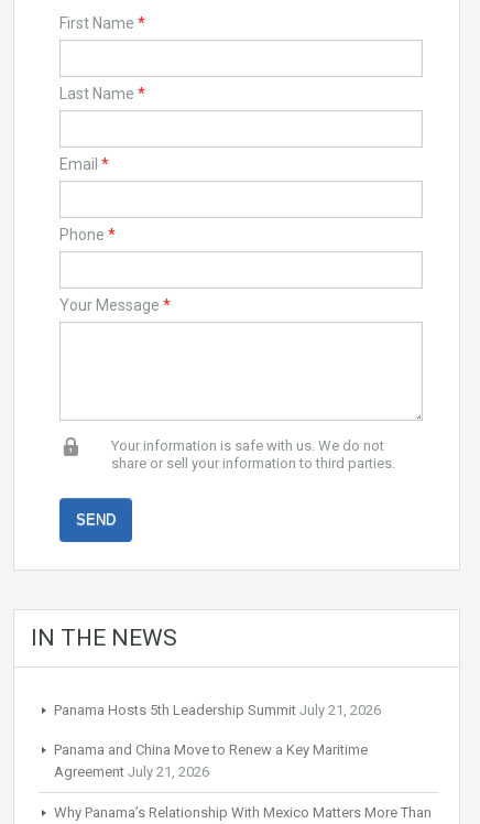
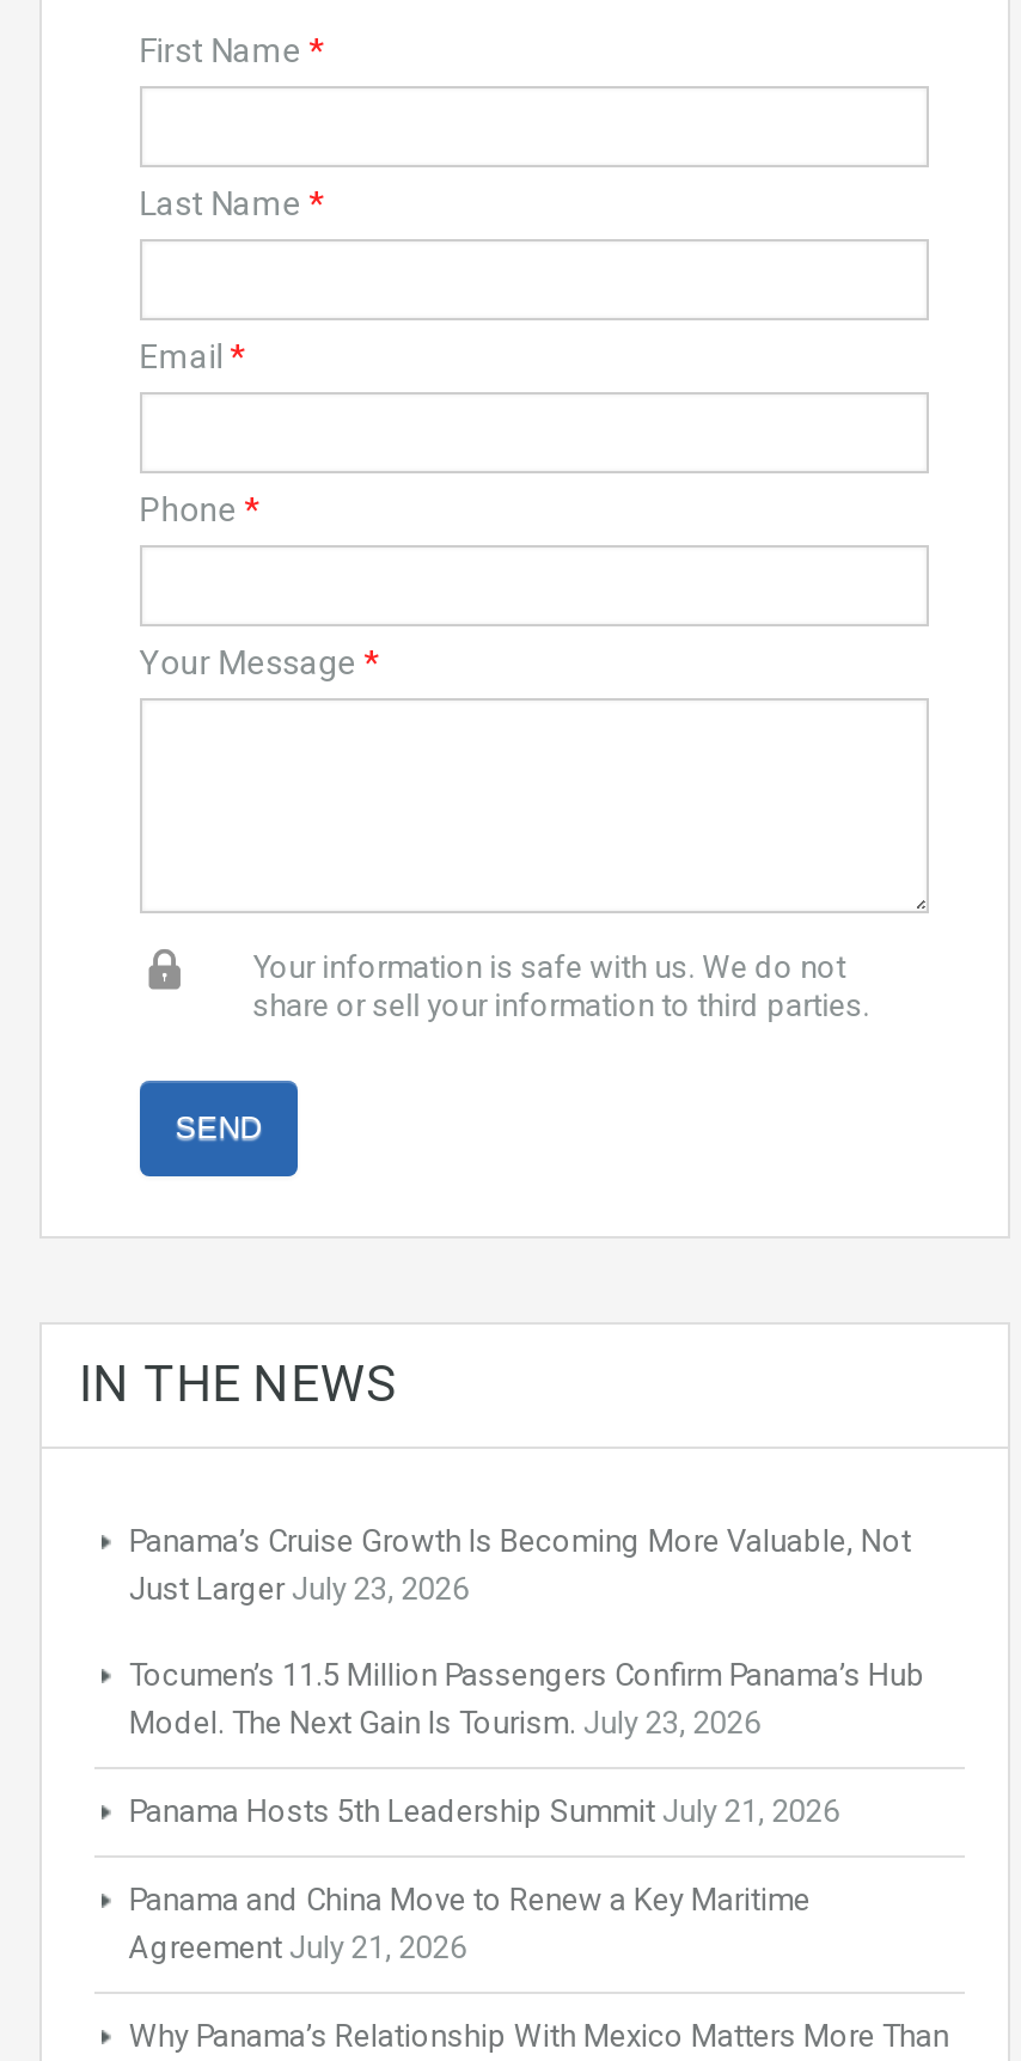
+ Panama’s Cruise Growth Is Becoming More Valuable, Not
+ Just Larger July 23, 2026
+ Tocumen’s 11.5 Million Passengers Confirm Panama’s Hub
+ Model. The Next Gain Is Tourism. July 23, 2026
